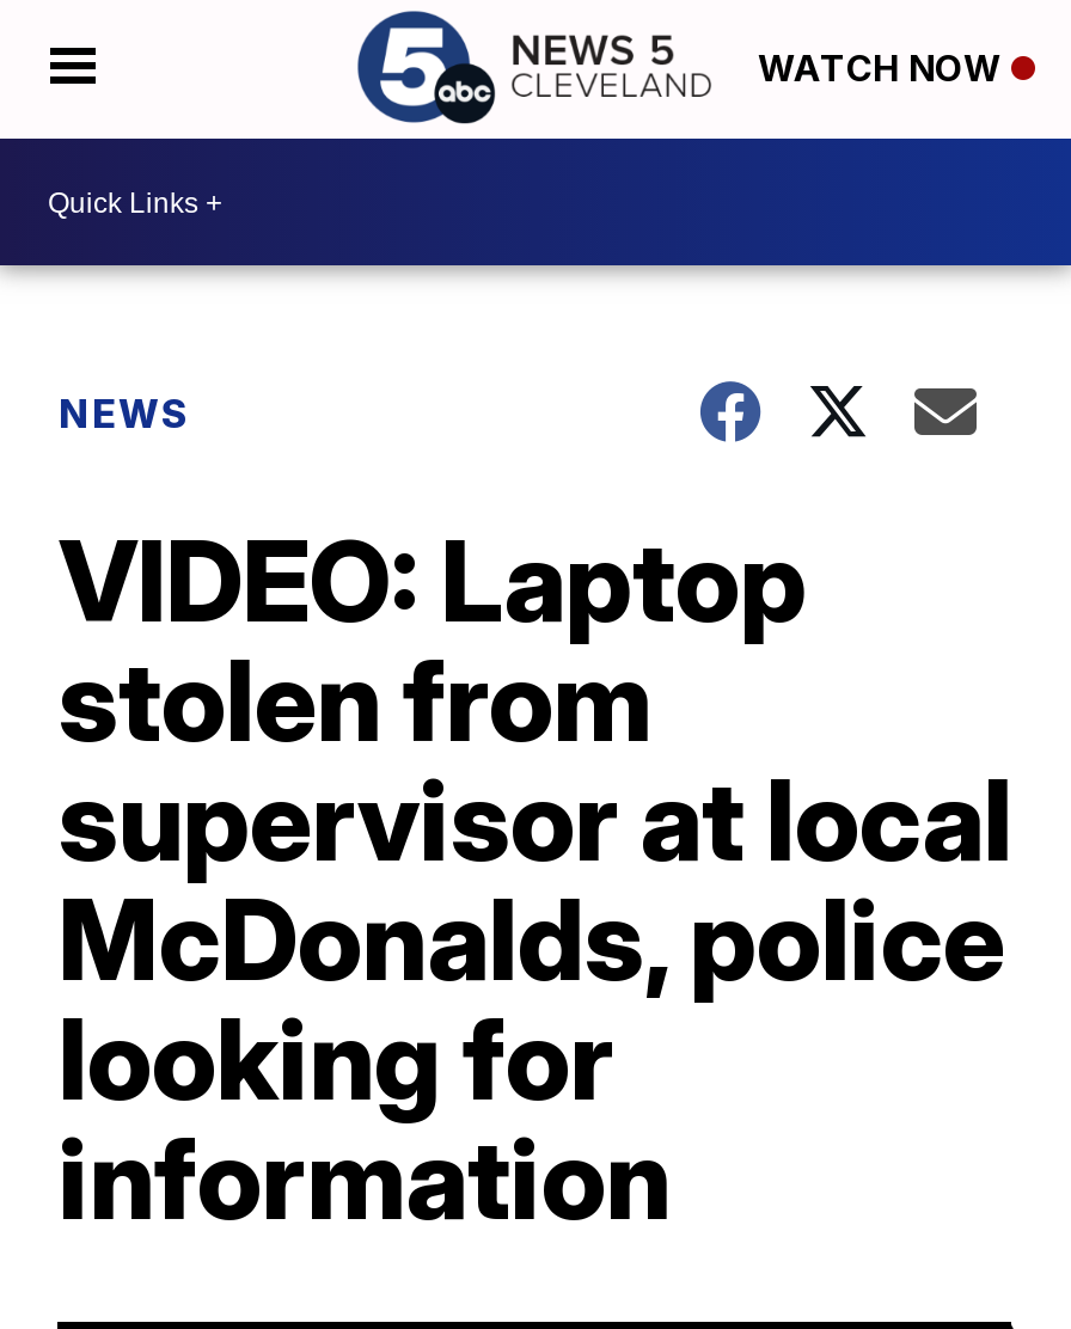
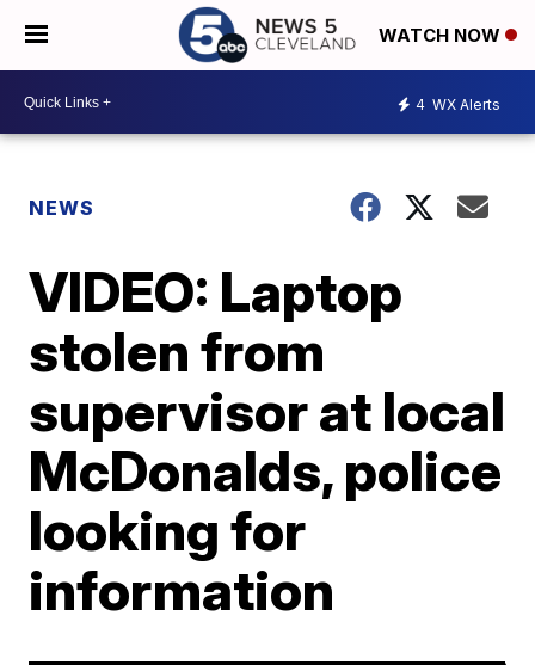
+ 4 WX Alerts
